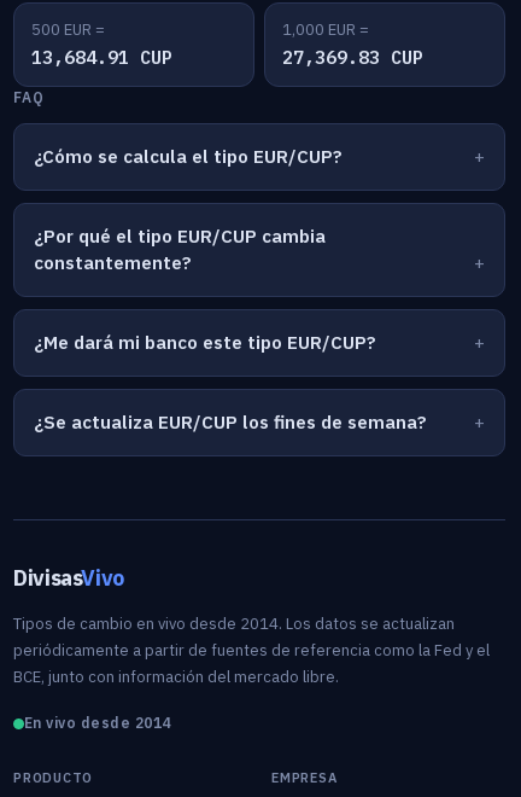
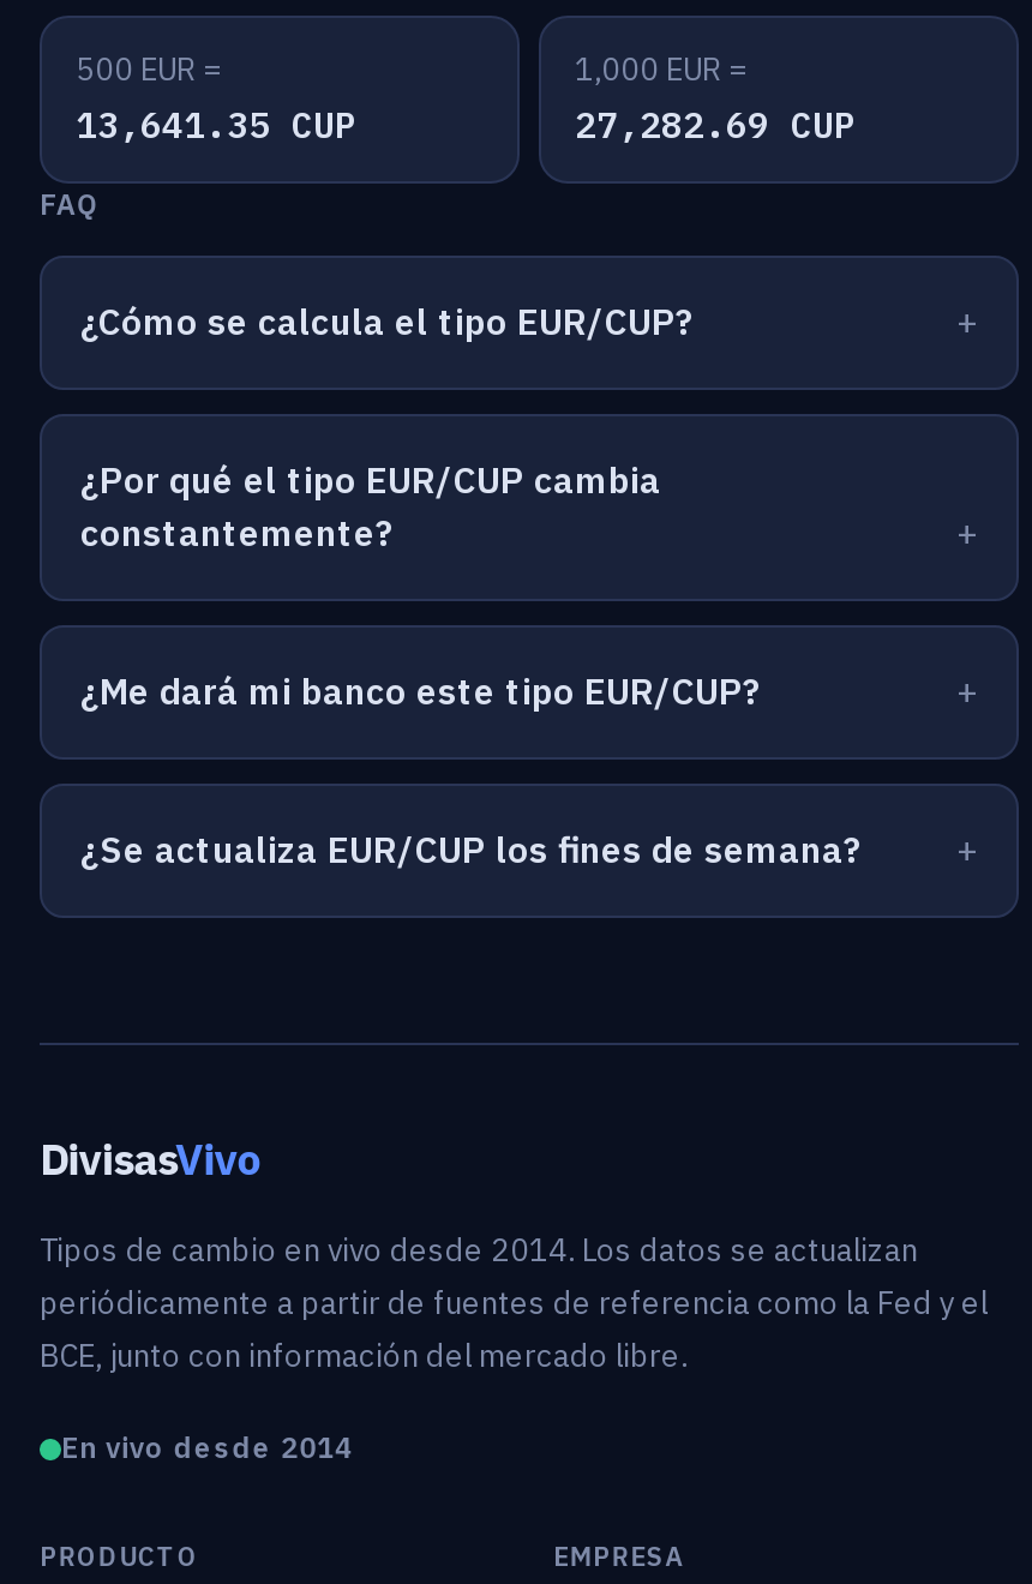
- 13,684.91 CUP
+ 13,641.35 CUP

- 27,369.83 CUP
+ 27,282.69 CUP
